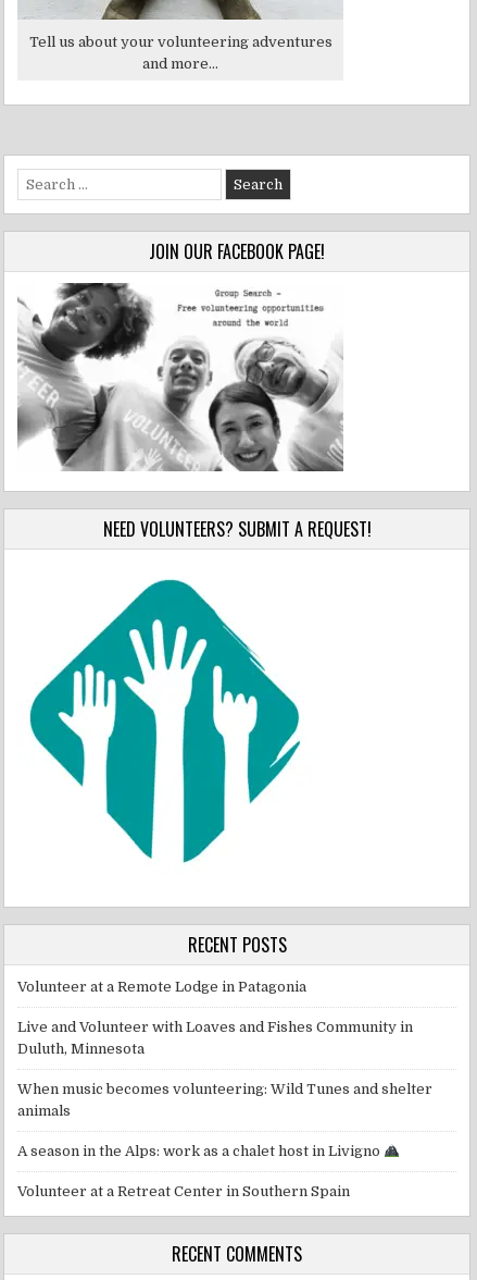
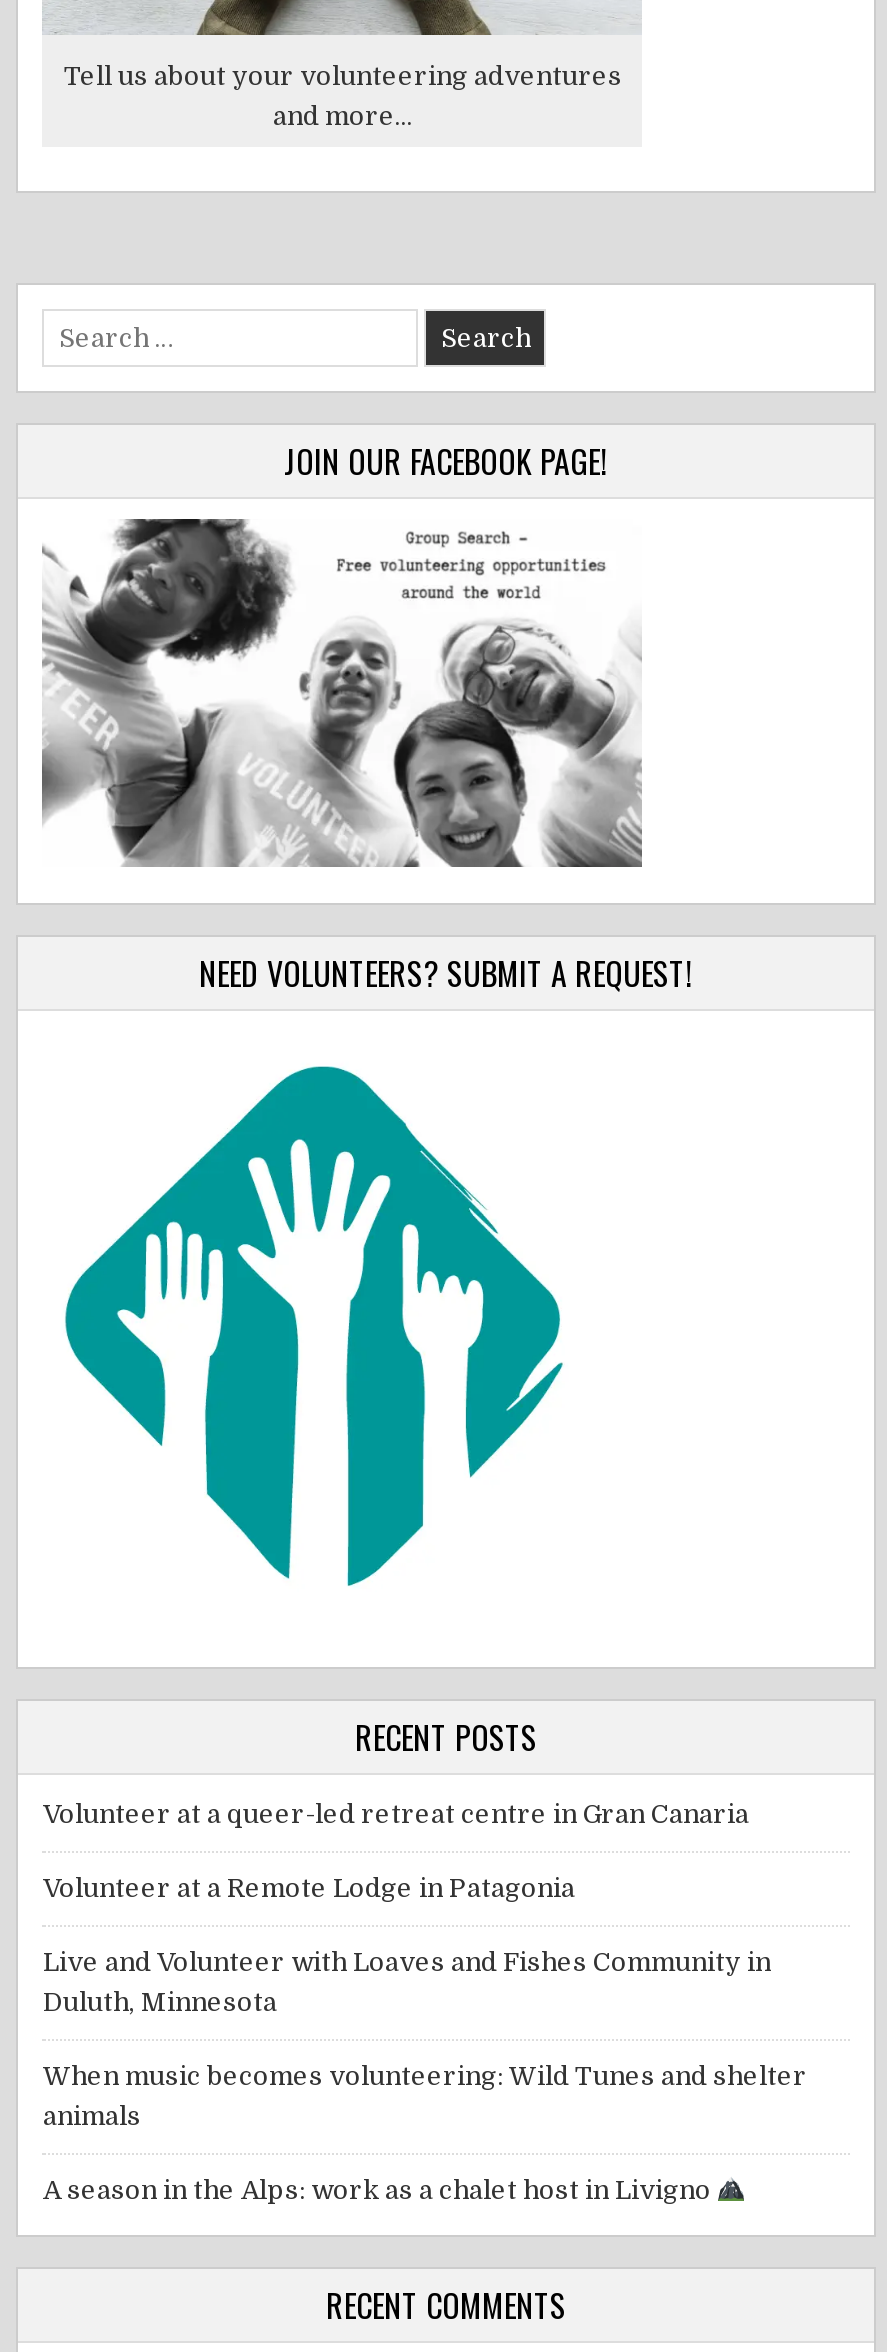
+ Volunteer at a queer-led retreat centre in Gran Canaria

moved down: Volunteer at a Remote Lodge in Patagonia | Live and Volunteer with Loaves and Fishes Community in | Duluth, Minnesota | When music becomes volunteering: Wild Tunes and shelter | animals | A season in the Alps: work as a chalet host in Livigno

- Volunteer at a Retreat Center in Southern Spain
